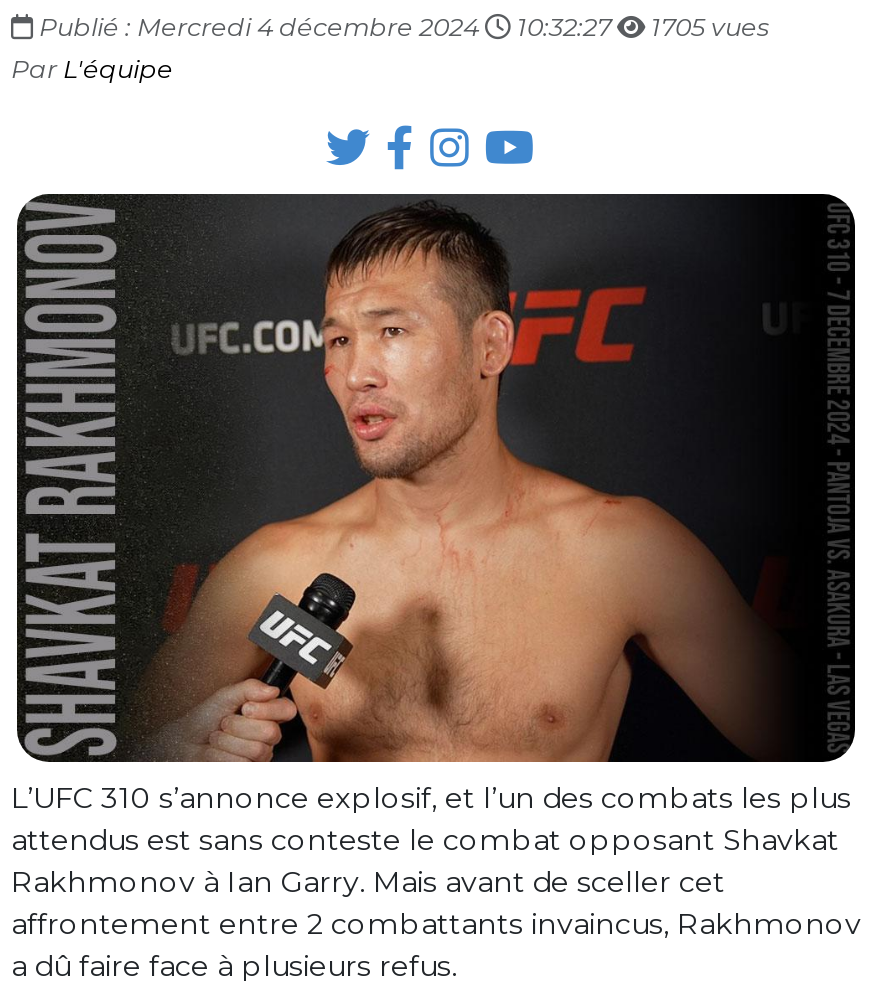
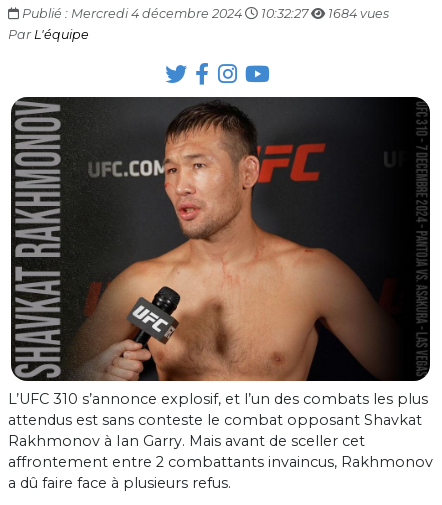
- 1705 vues
+ 1684 vues
